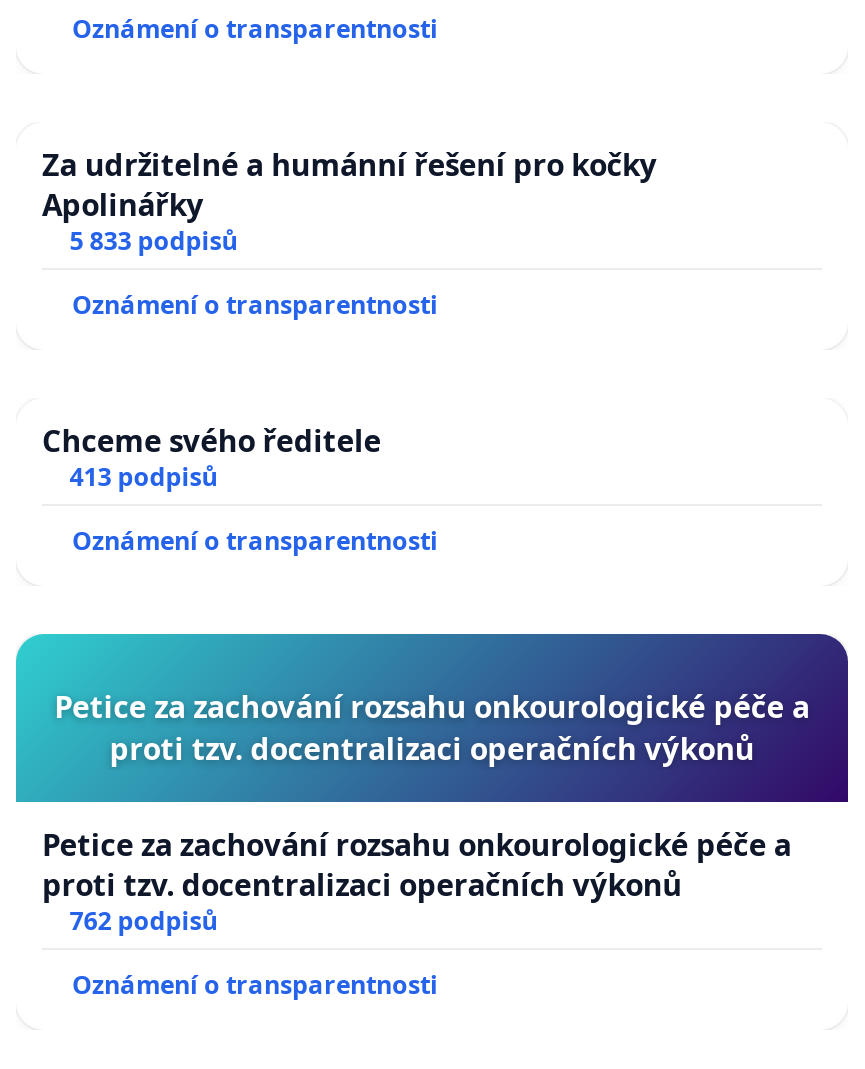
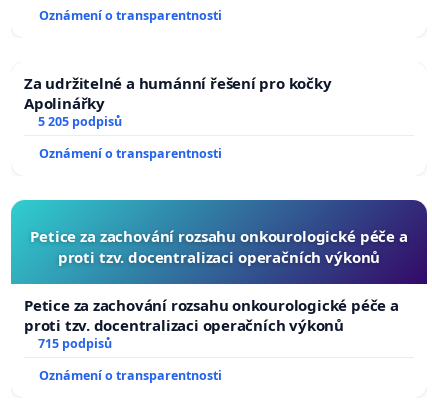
- 5 833 podpisů
- Oznámení o transparentnosti
- Chceme svého ředitele
- 413 podpisů
+ 5 205 podpisů

- 762 podpisů
+ 715 podpisů
